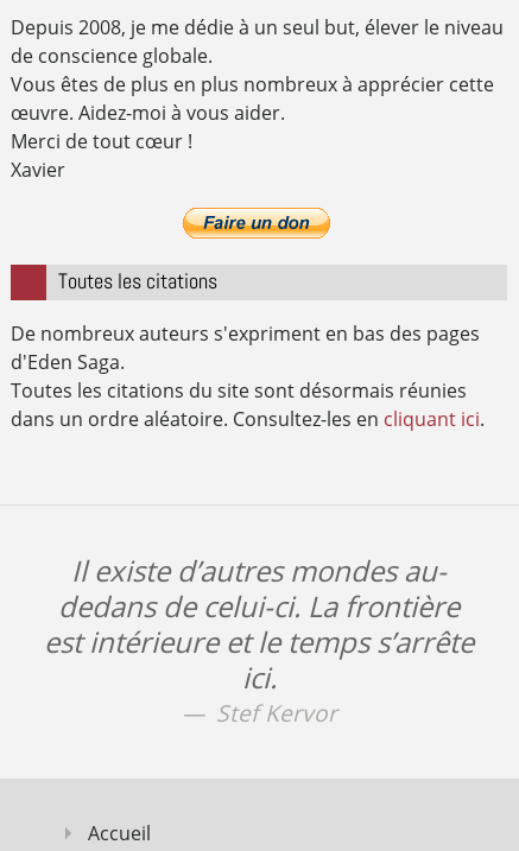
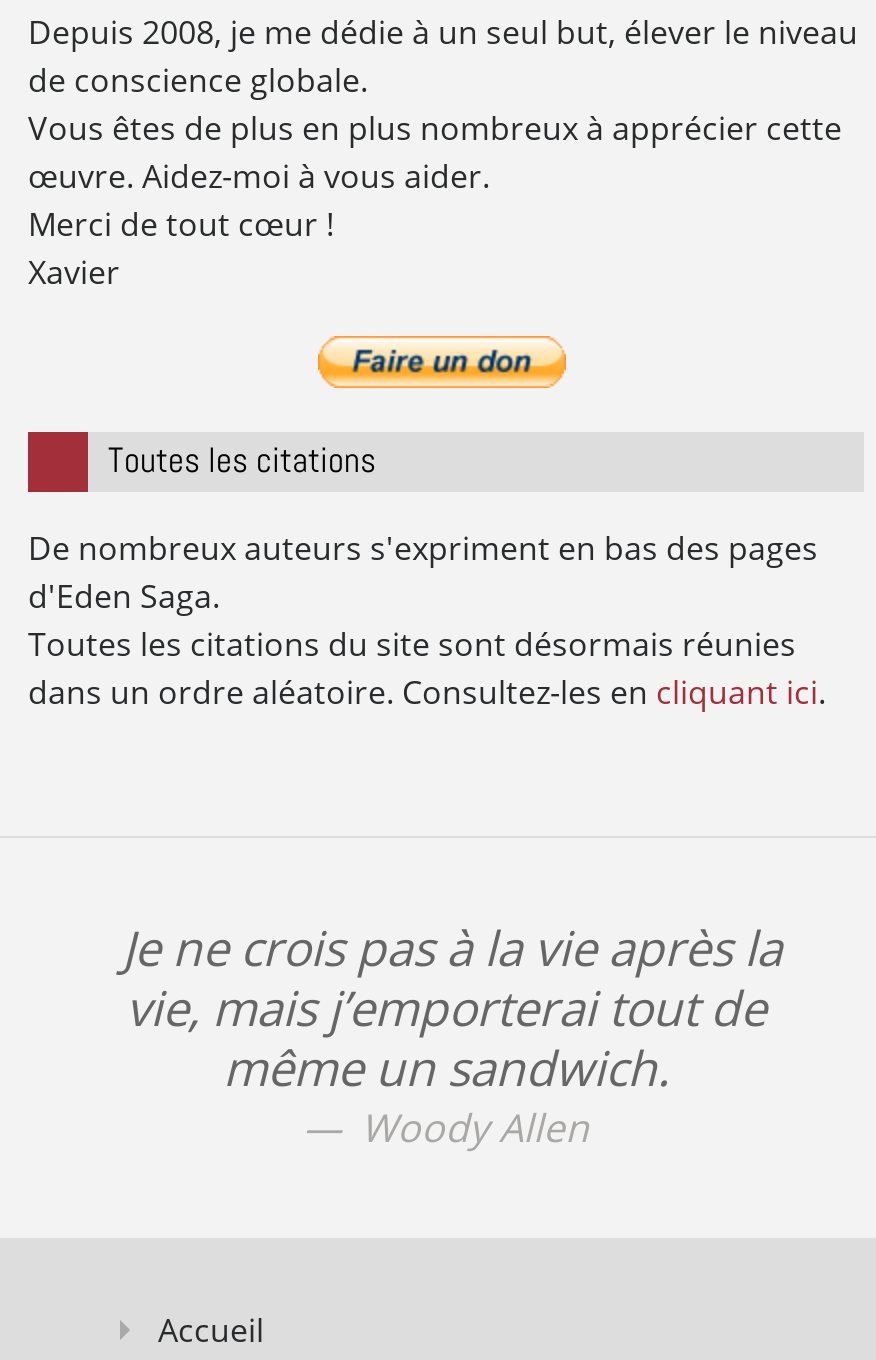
- Il existe d’autres mondes au-
- dedans de celui-ci. La frontière
- est intérieure et le temps s’arrête
- ici.
- Stef Kervor
+ Je ne crois pas à la vie après la
+ vie, mais j’emporterai tout de
+ même un sandwich.
+ Woody Allen
